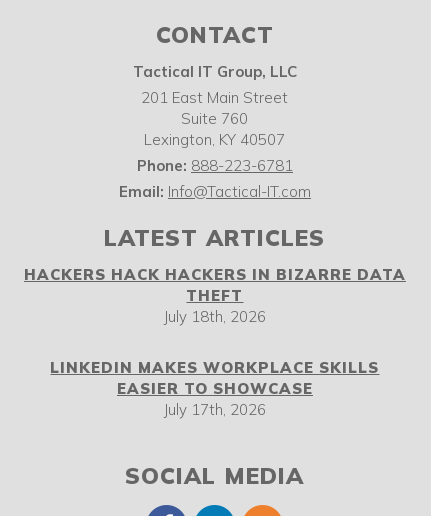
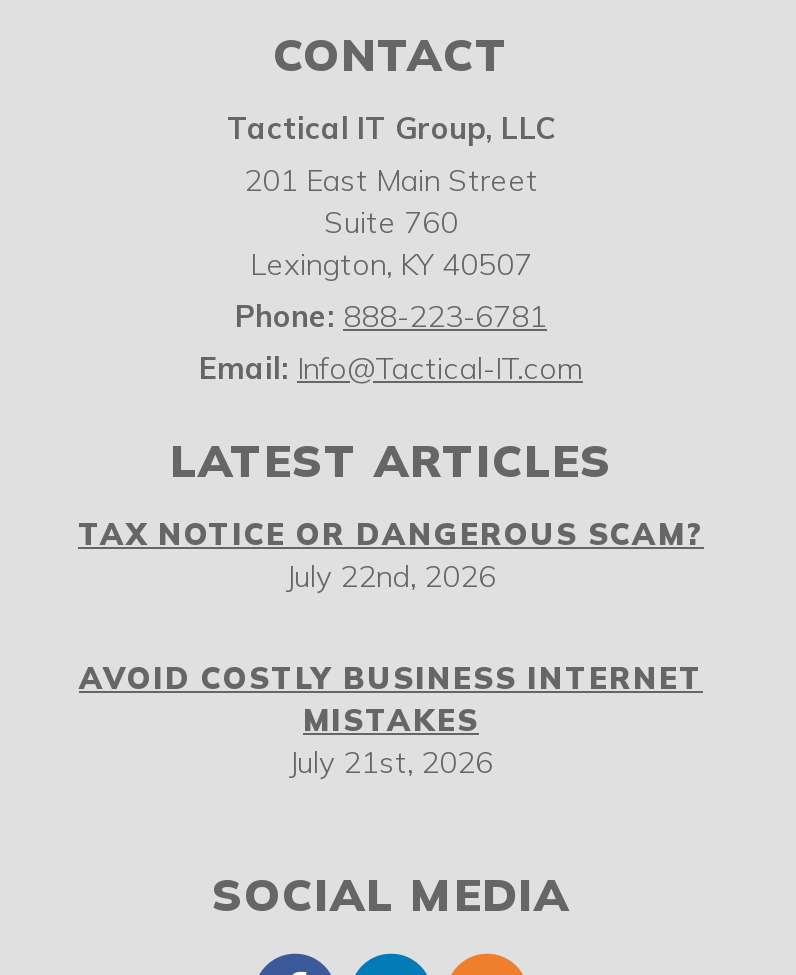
- HACKERS HACK HACKERS IN BIZARRE DATA
- THEFT
- July 18th, 2026
+ TAX NOTICE OR DANGEROUS SCAM?
+ July 22nd, 2026

- LINKEDIN MAKES WORKPLACE SKILLS
- EASIER TO SHOWCASE
- July 17th, 2026
+ AVOID COSTLY BUSINESS INTERNET
+ MISTAKES
+ July 21st, 2026
